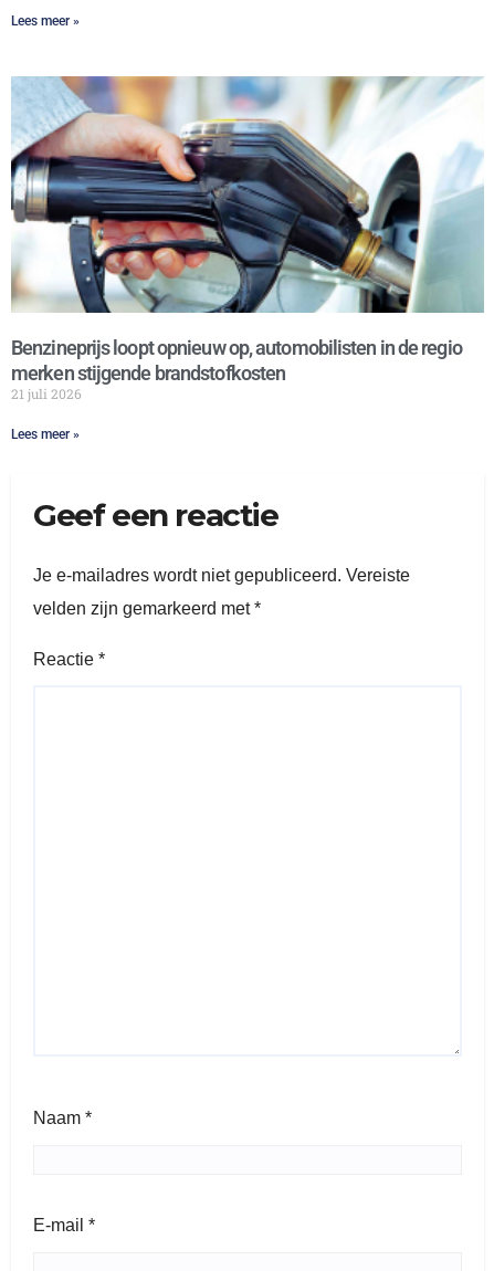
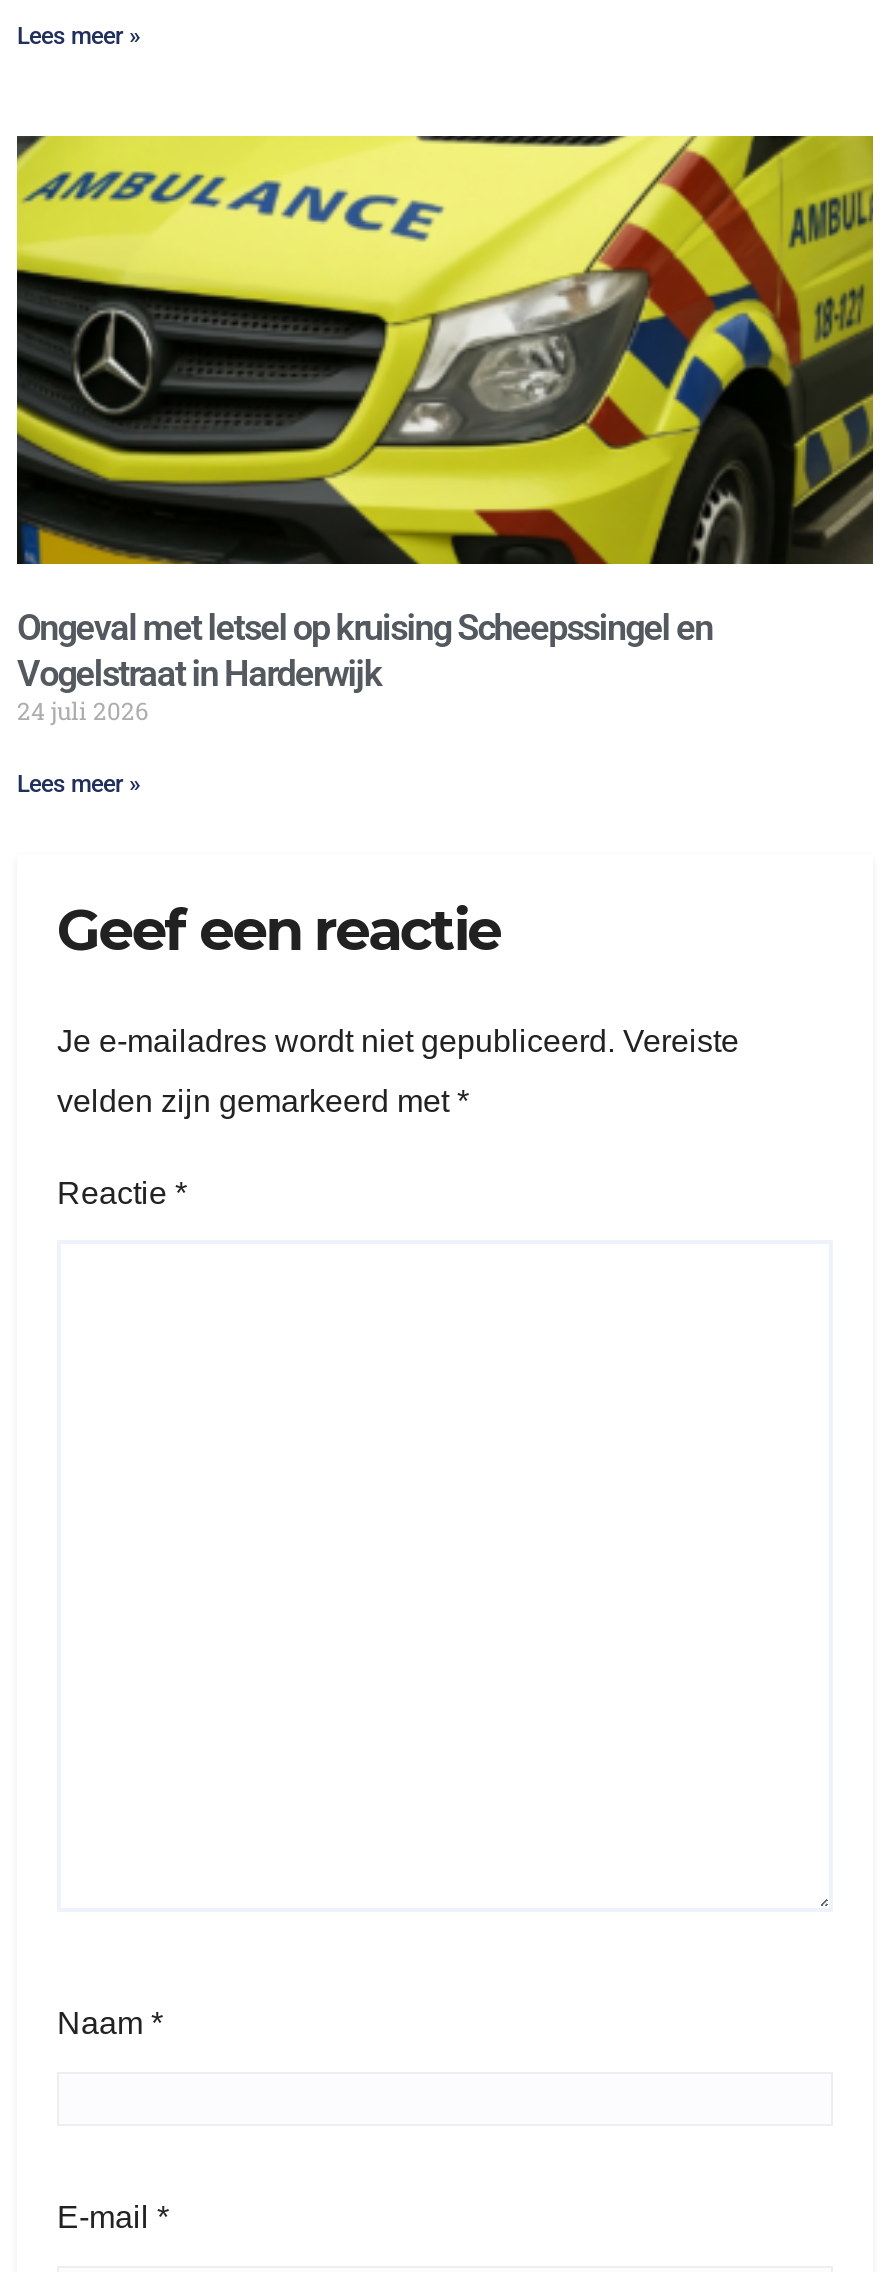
- [image]
- Benzineprijs loopt opnieuw op, automobilisten in de regio
- merken stijgende brandstofkosten
- 21 juli 2026
+ [image]
+ Ongeval met letsel op kruising Scheepssingel en
+ Vogelstraat in Harderwijk
+ 24 juli 2026
